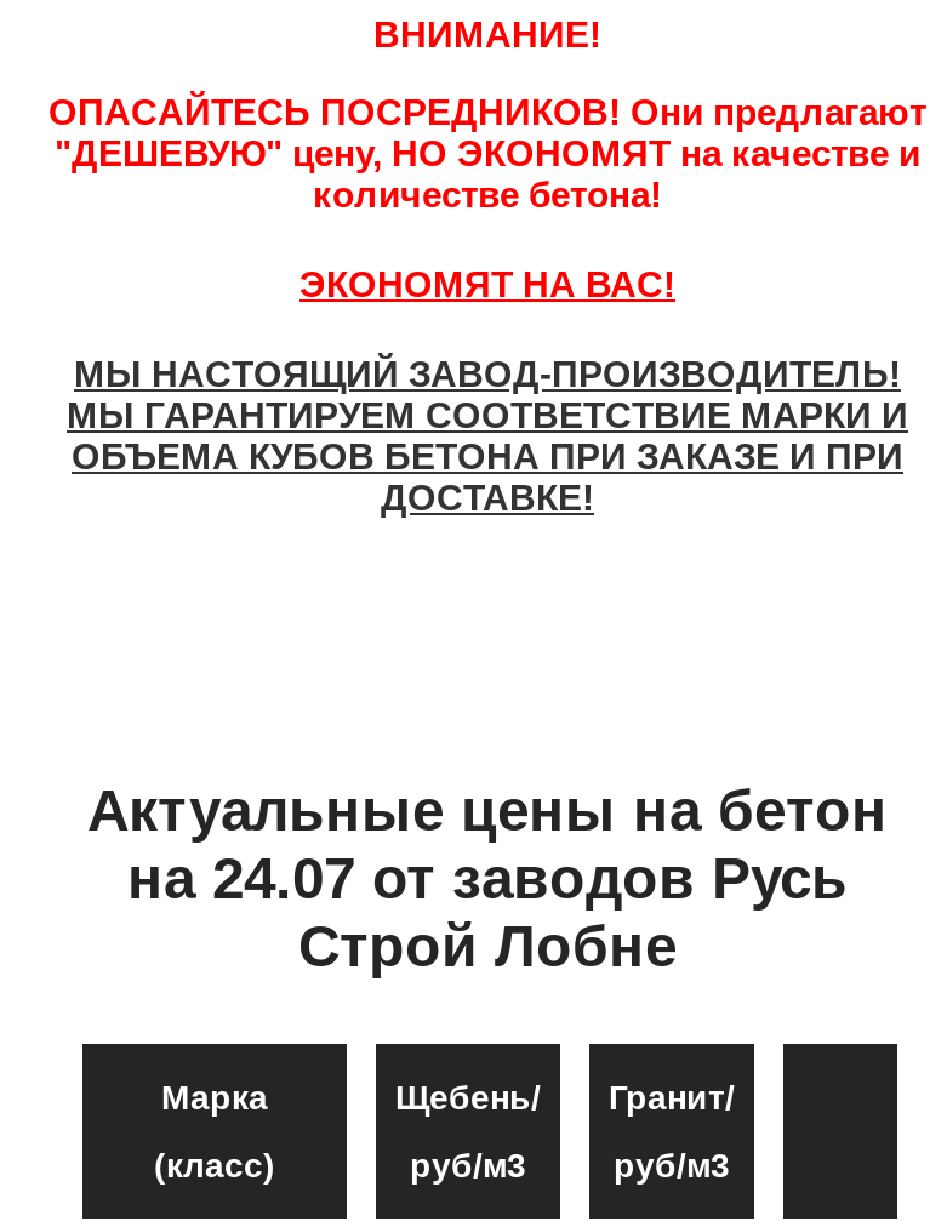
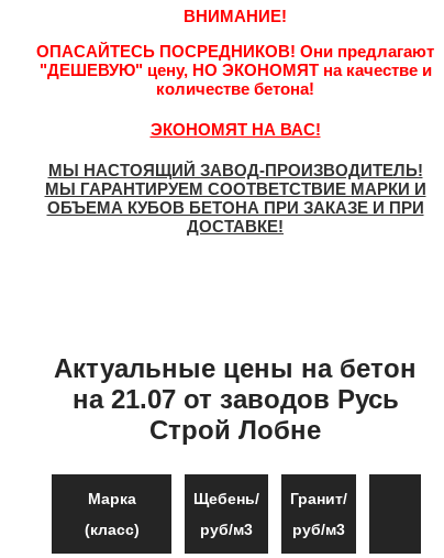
- на 24.07 от заводов Русь
+ на 21.07 от заводов Русь
